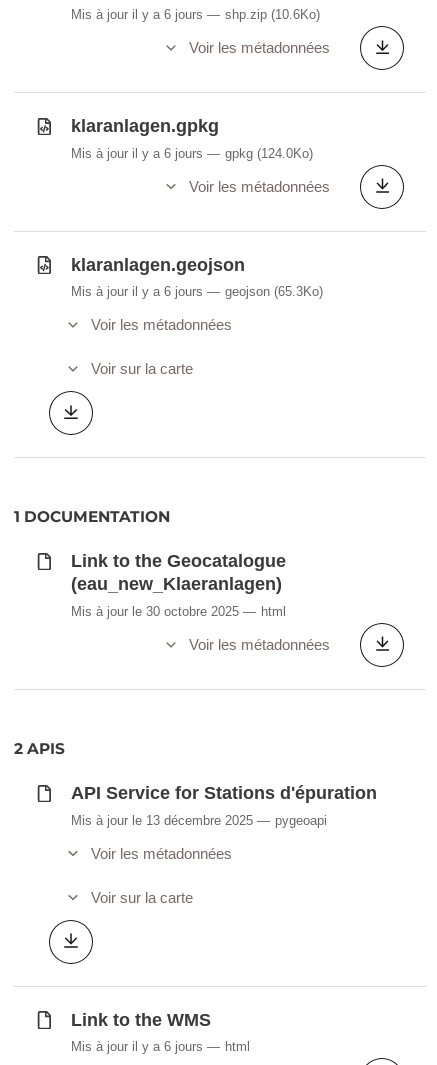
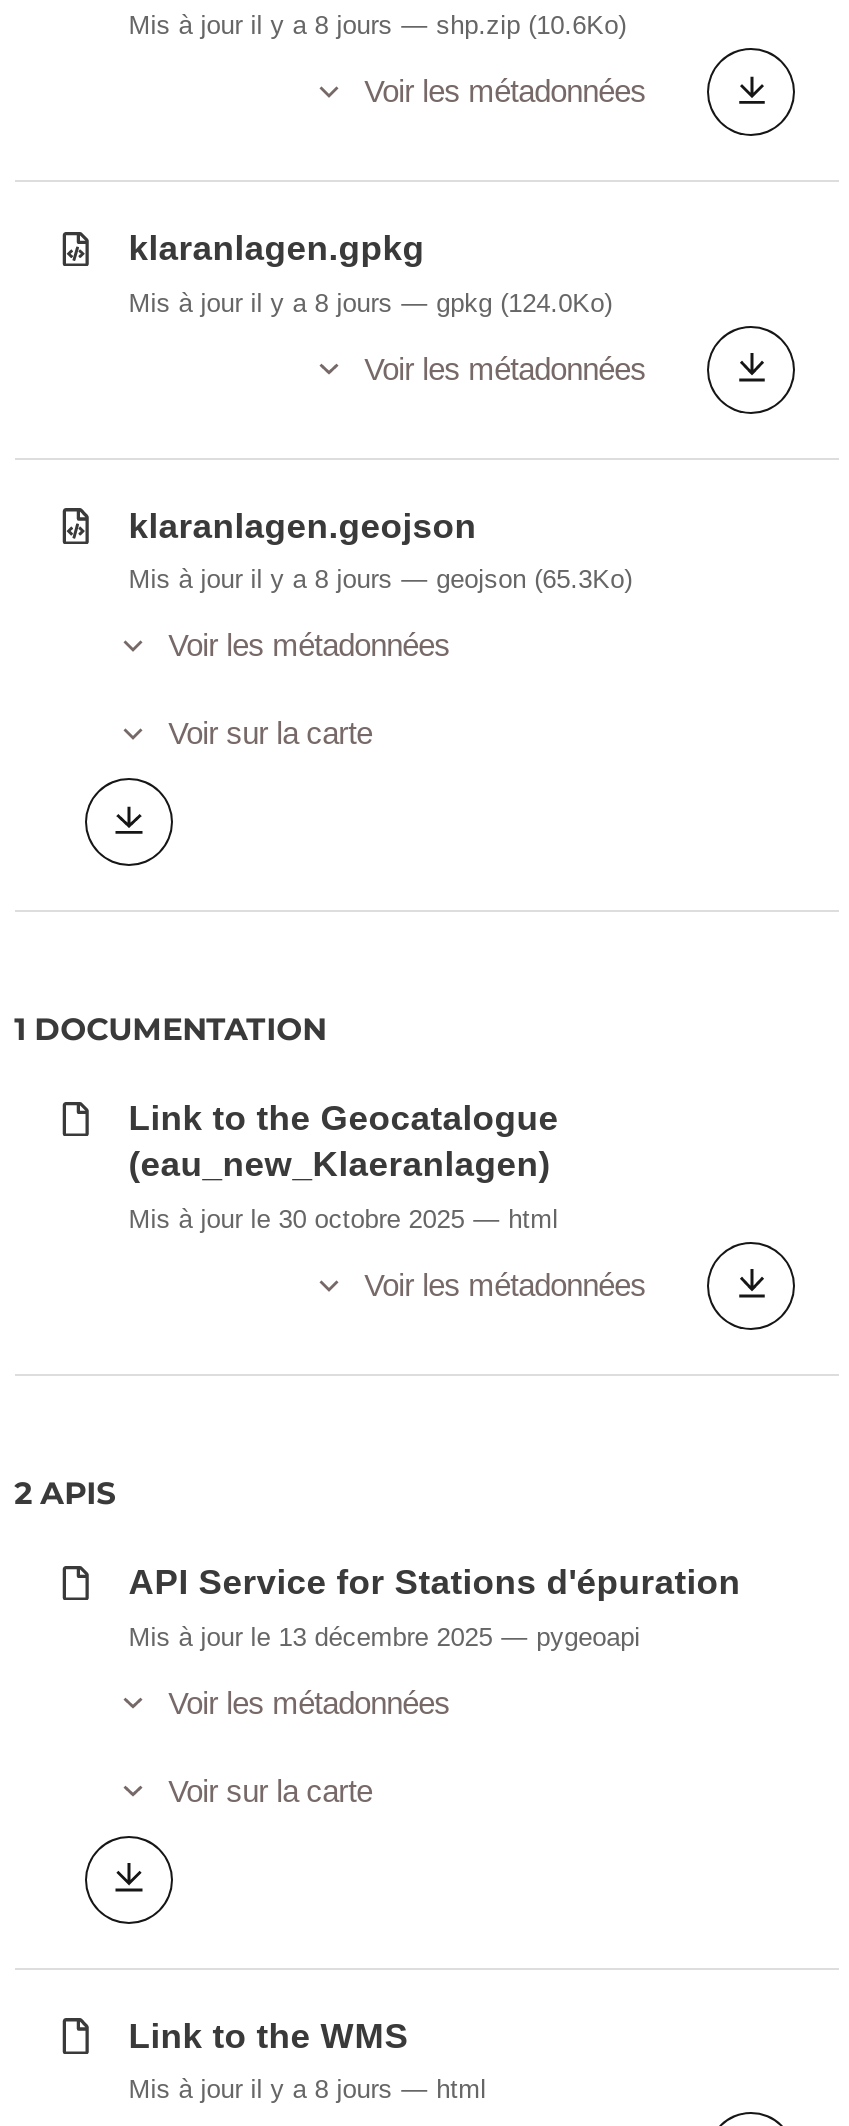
- Mis à jour il y a 6 jours
+ Mis à jour il y a 8 jours

- Mis à jour il y a 6 jours
+ Mis à jour il y a 8 jours

- Mis à jour il y a 6 jours
+ Mis à jour il y a 8 jours

- Mis à jour il y a 6 jours
+ Mis à jour il y a 8 jours
